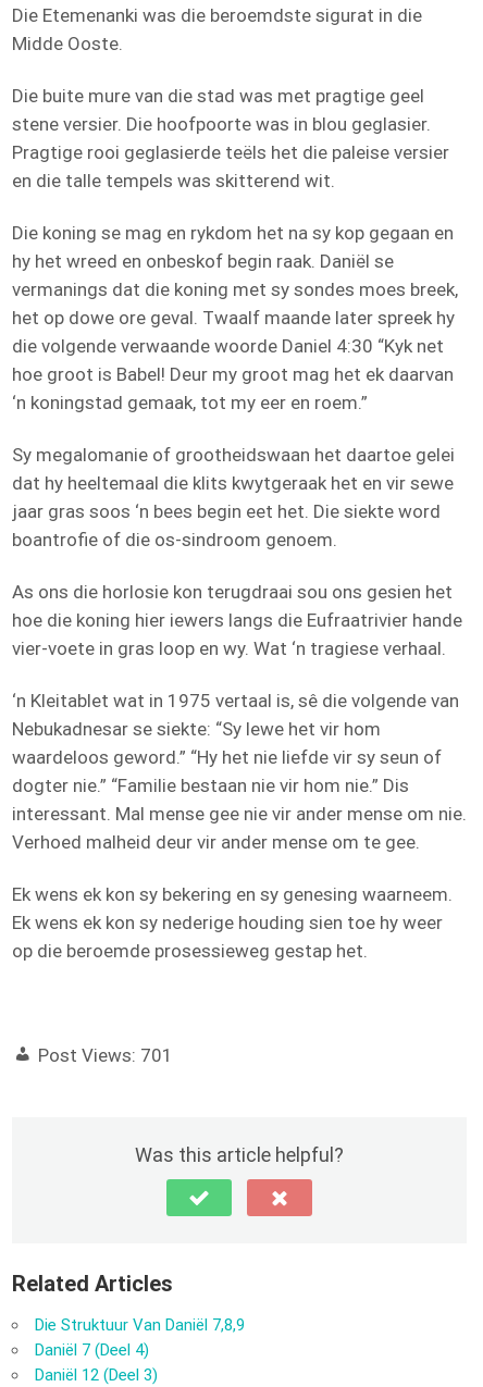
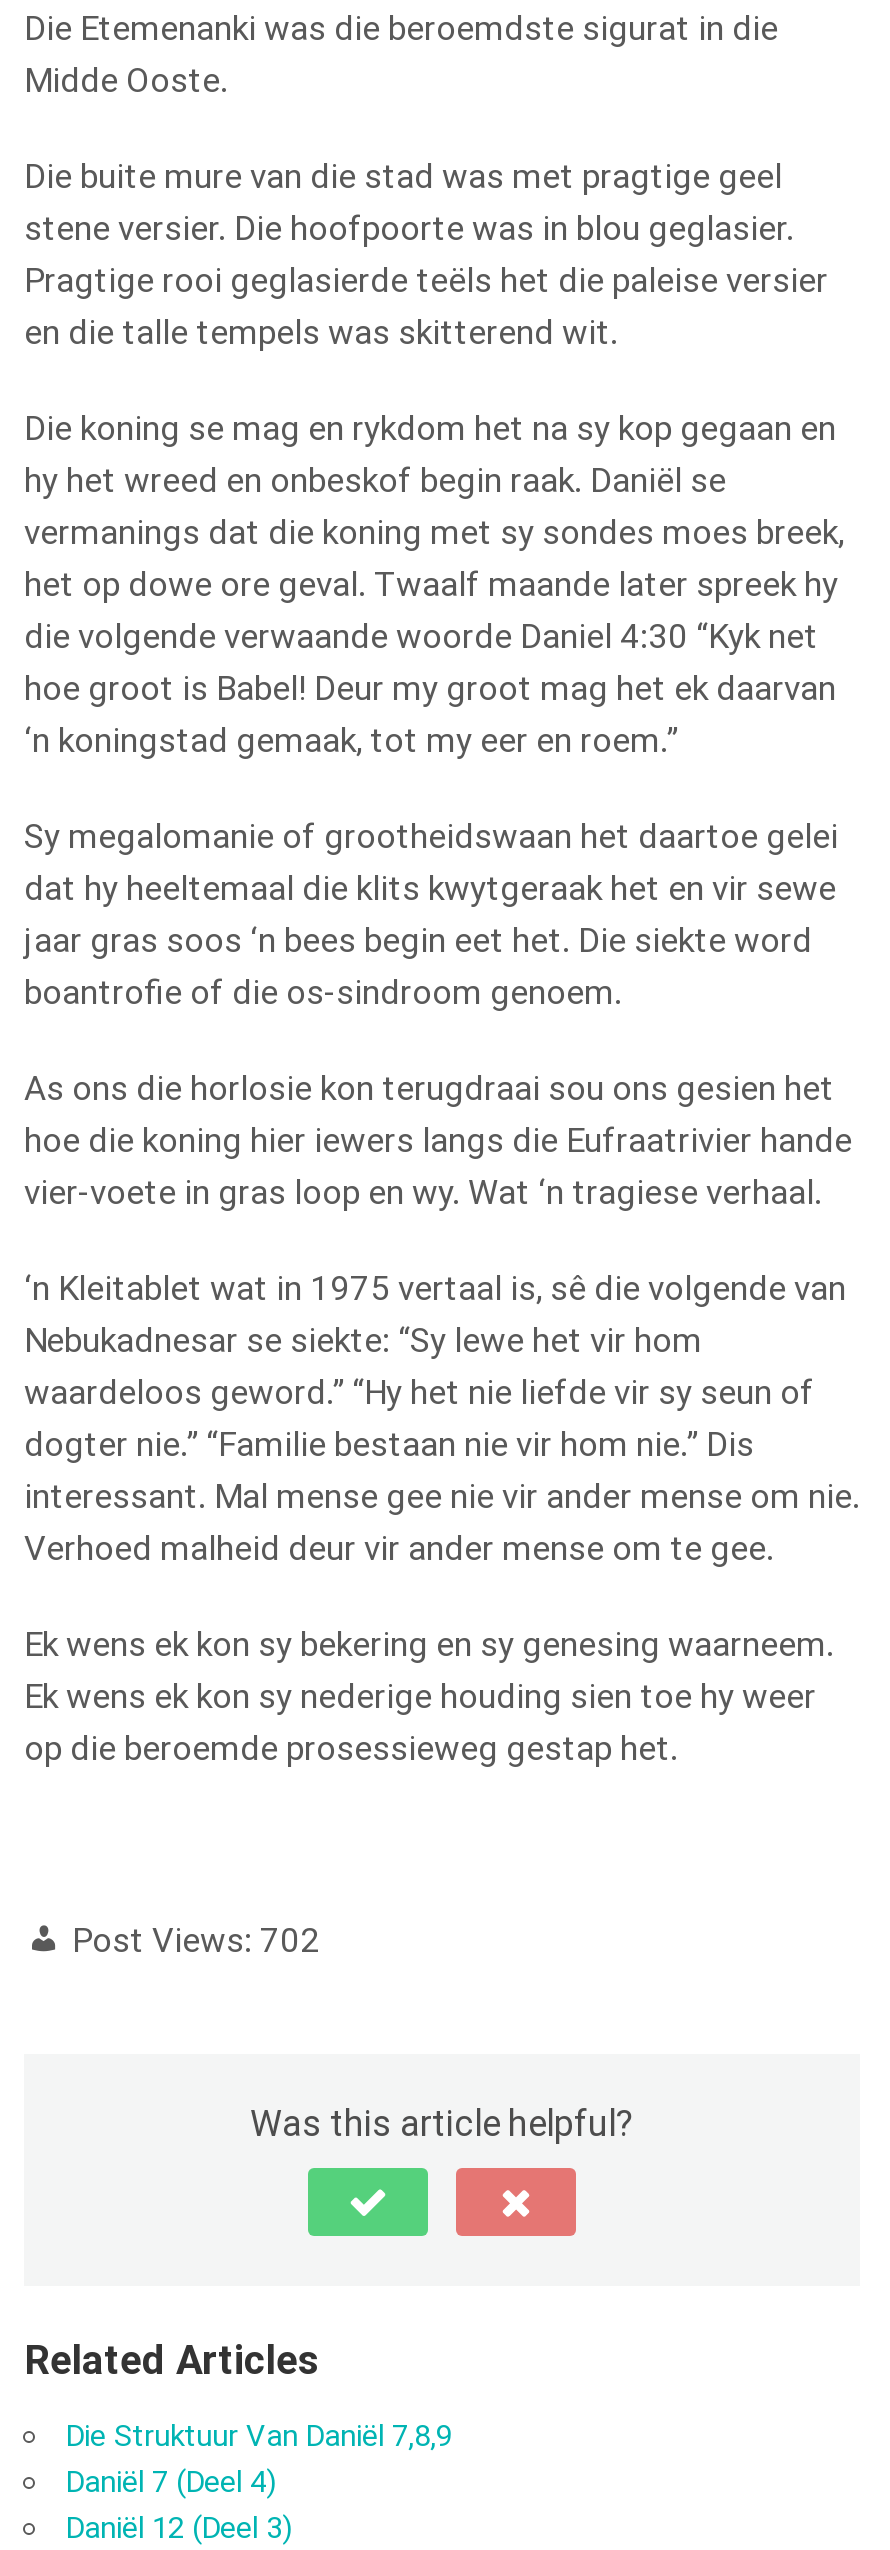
- Post Views: 701
+ Post Views: 702
